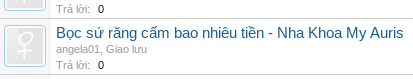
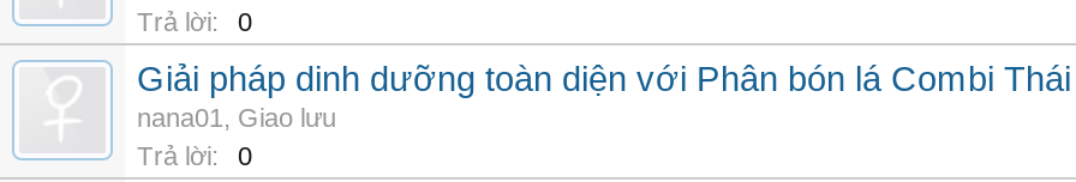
- Bọc sứ răng cấm bao nhiêu tiền - Nha Khoa My Auris
- angela01, Giao lưu
+ Giải pháp dinh dưỡng toàn diện với Phân bón lá Combi Thái
+ nana01, Giao lưu
